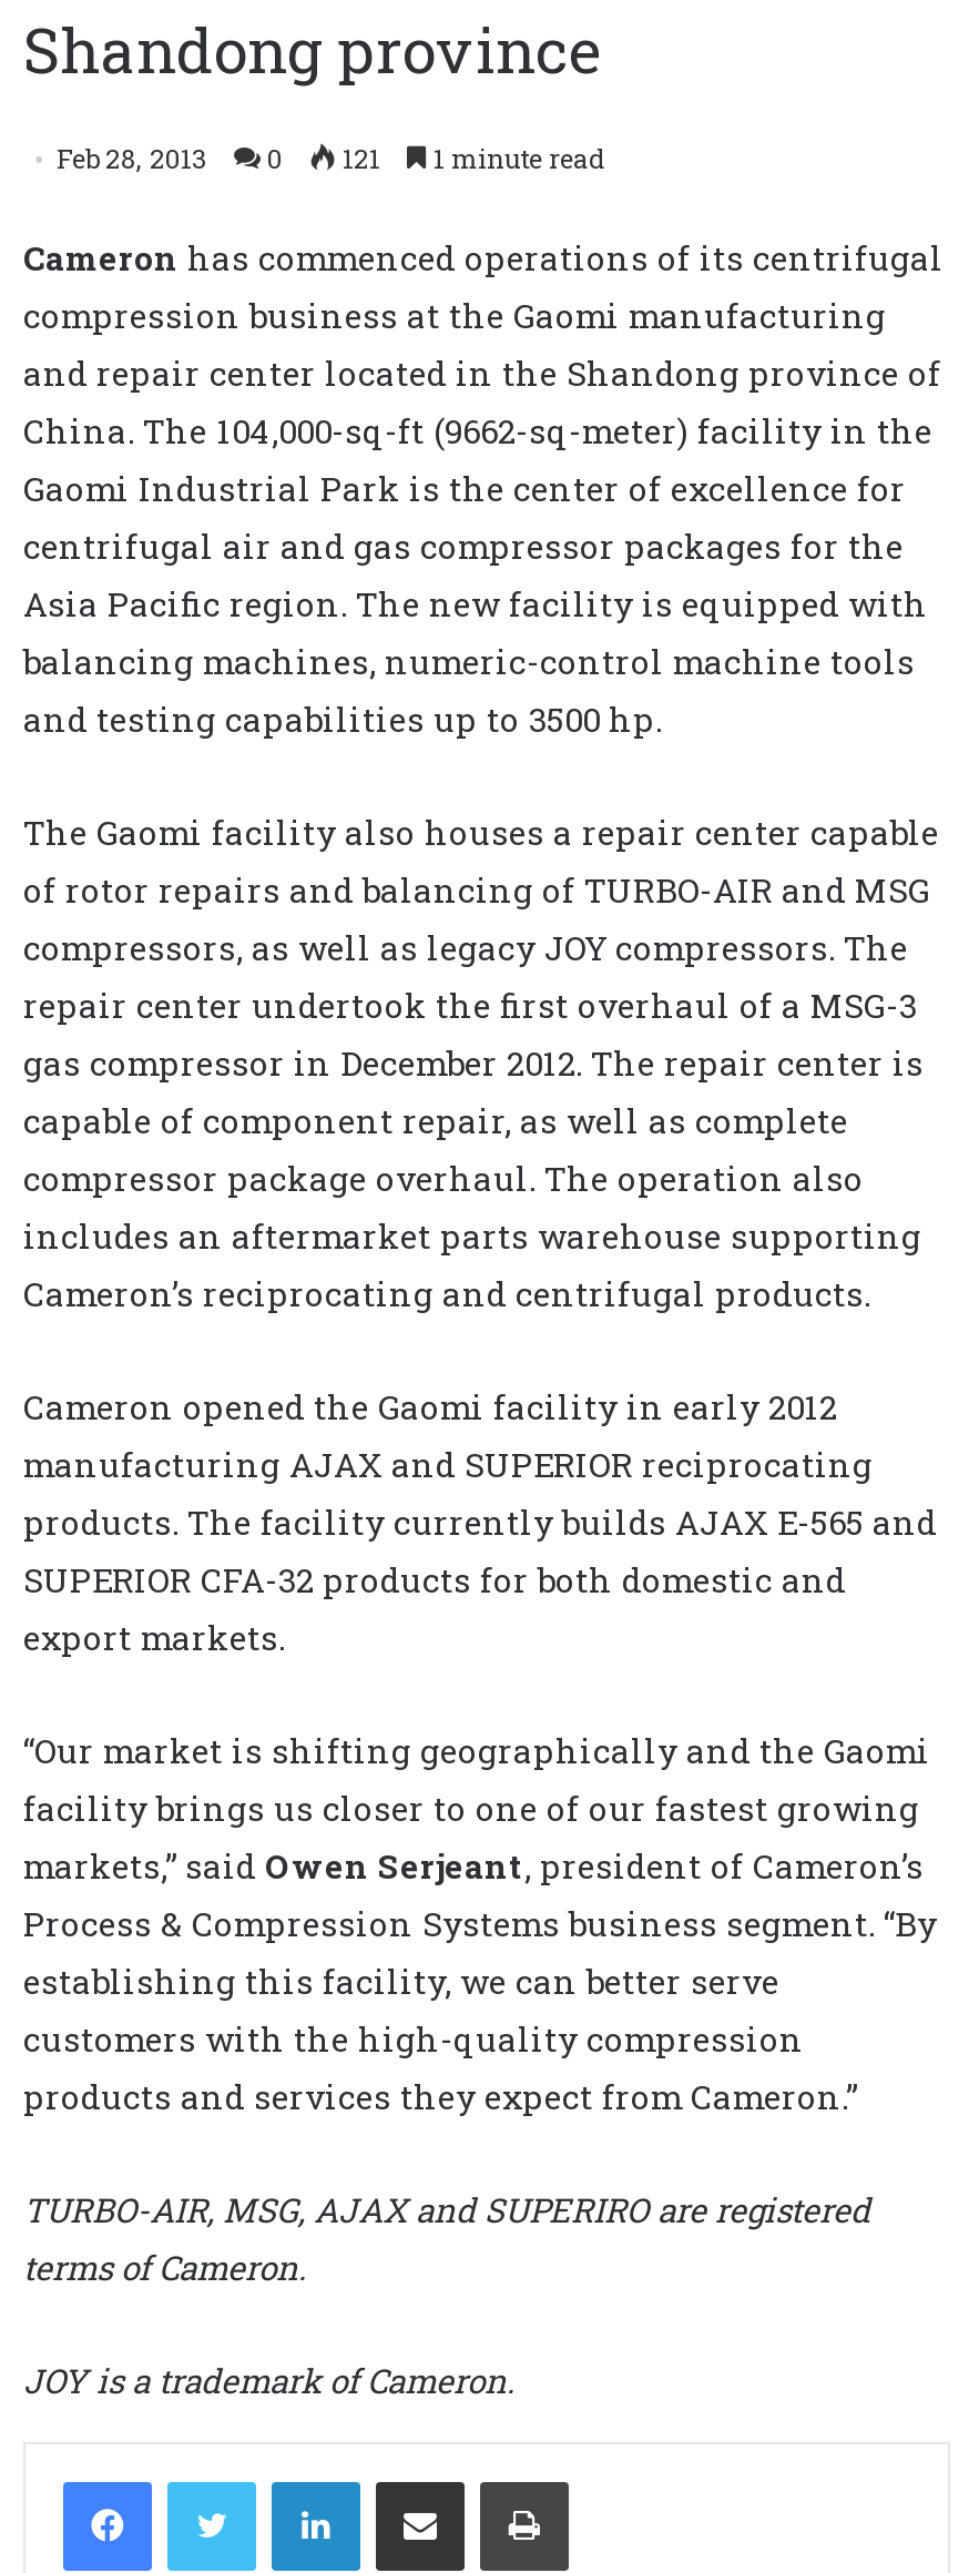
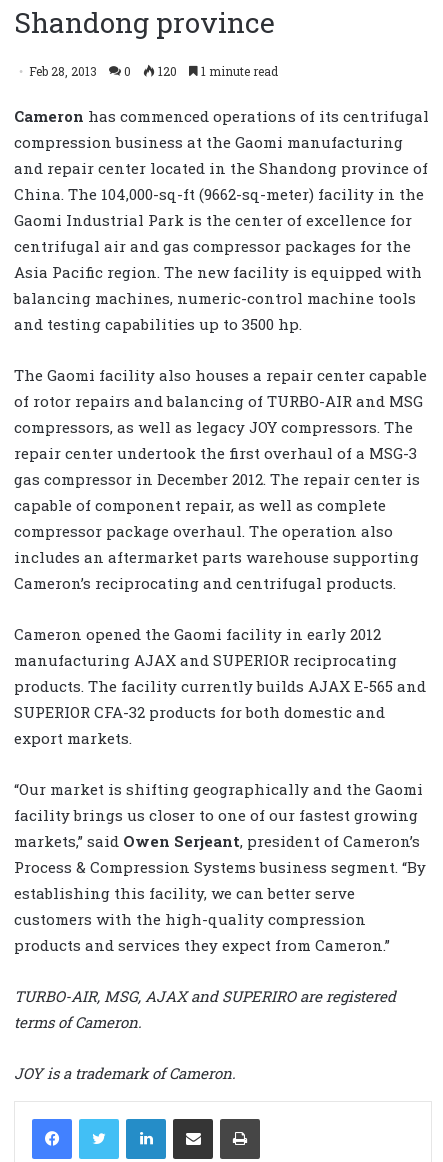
- Feb 28, 2013 0 121 1 minute read
+ Feb 28, 2013 0 120 1 minute read
